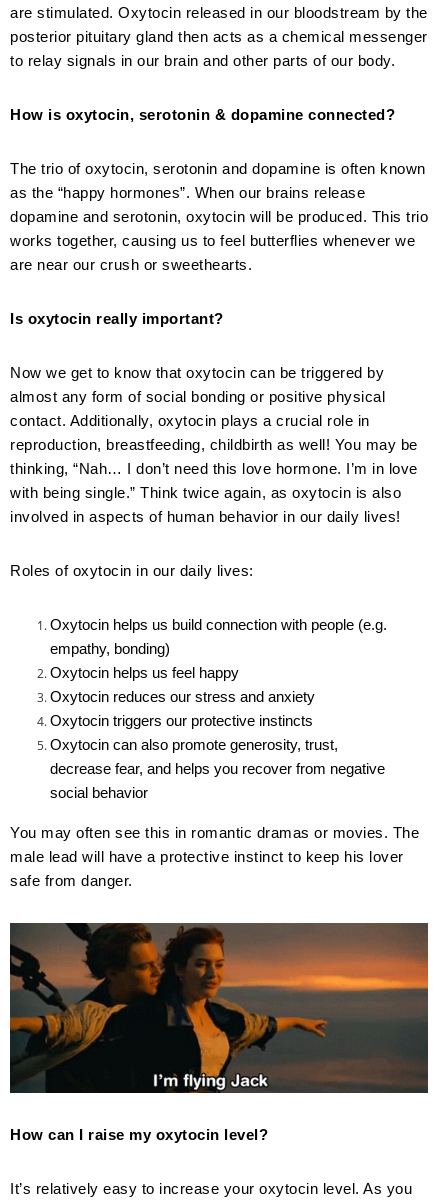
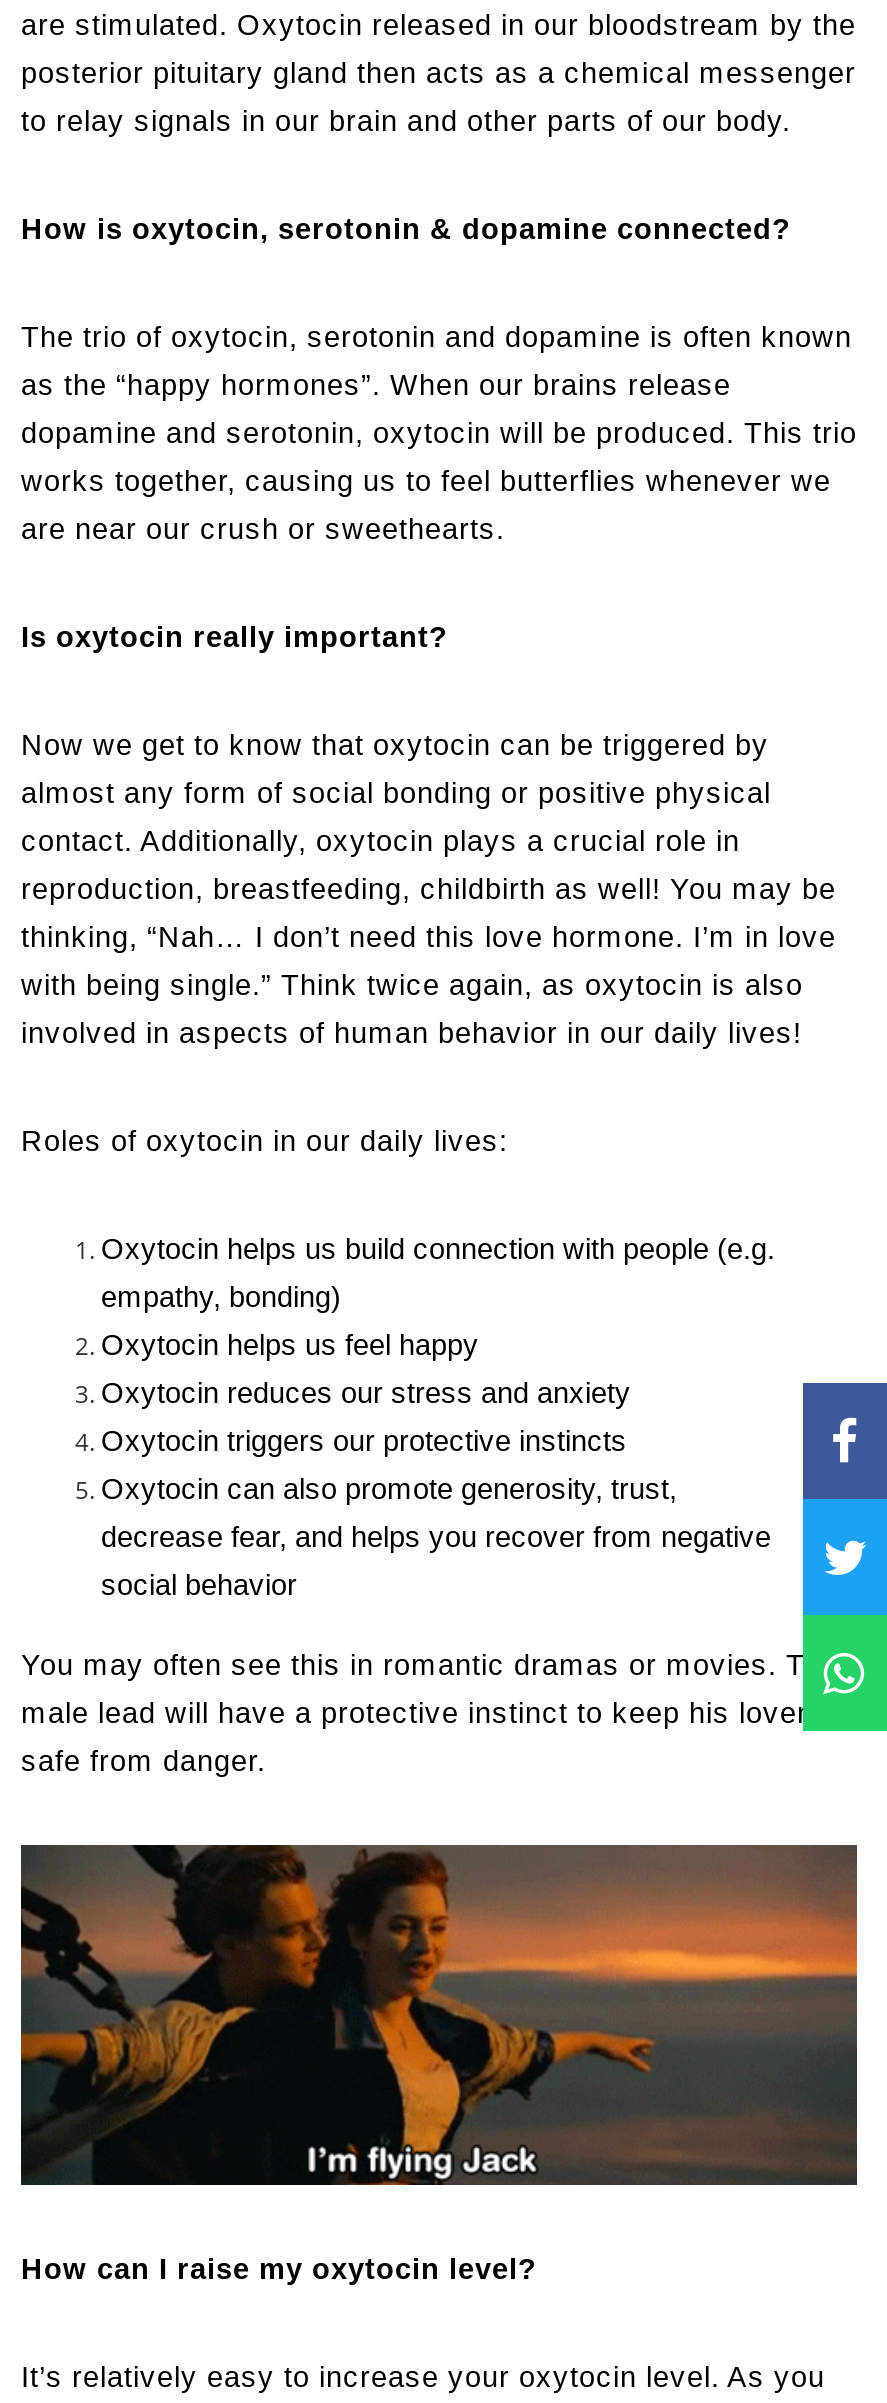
+ [image]
